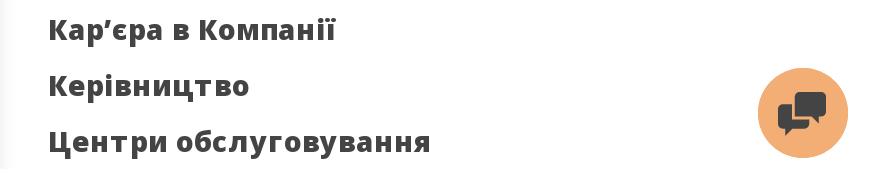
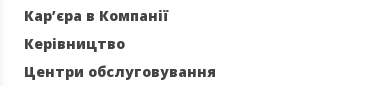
- [image]
